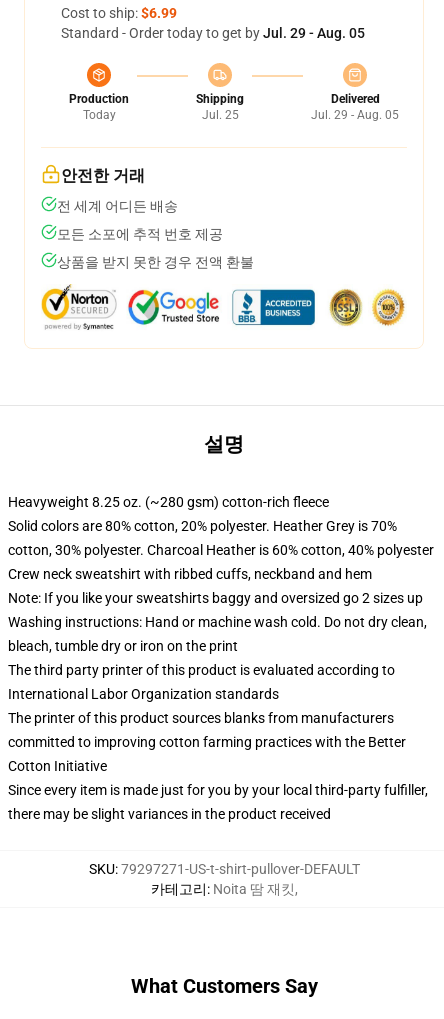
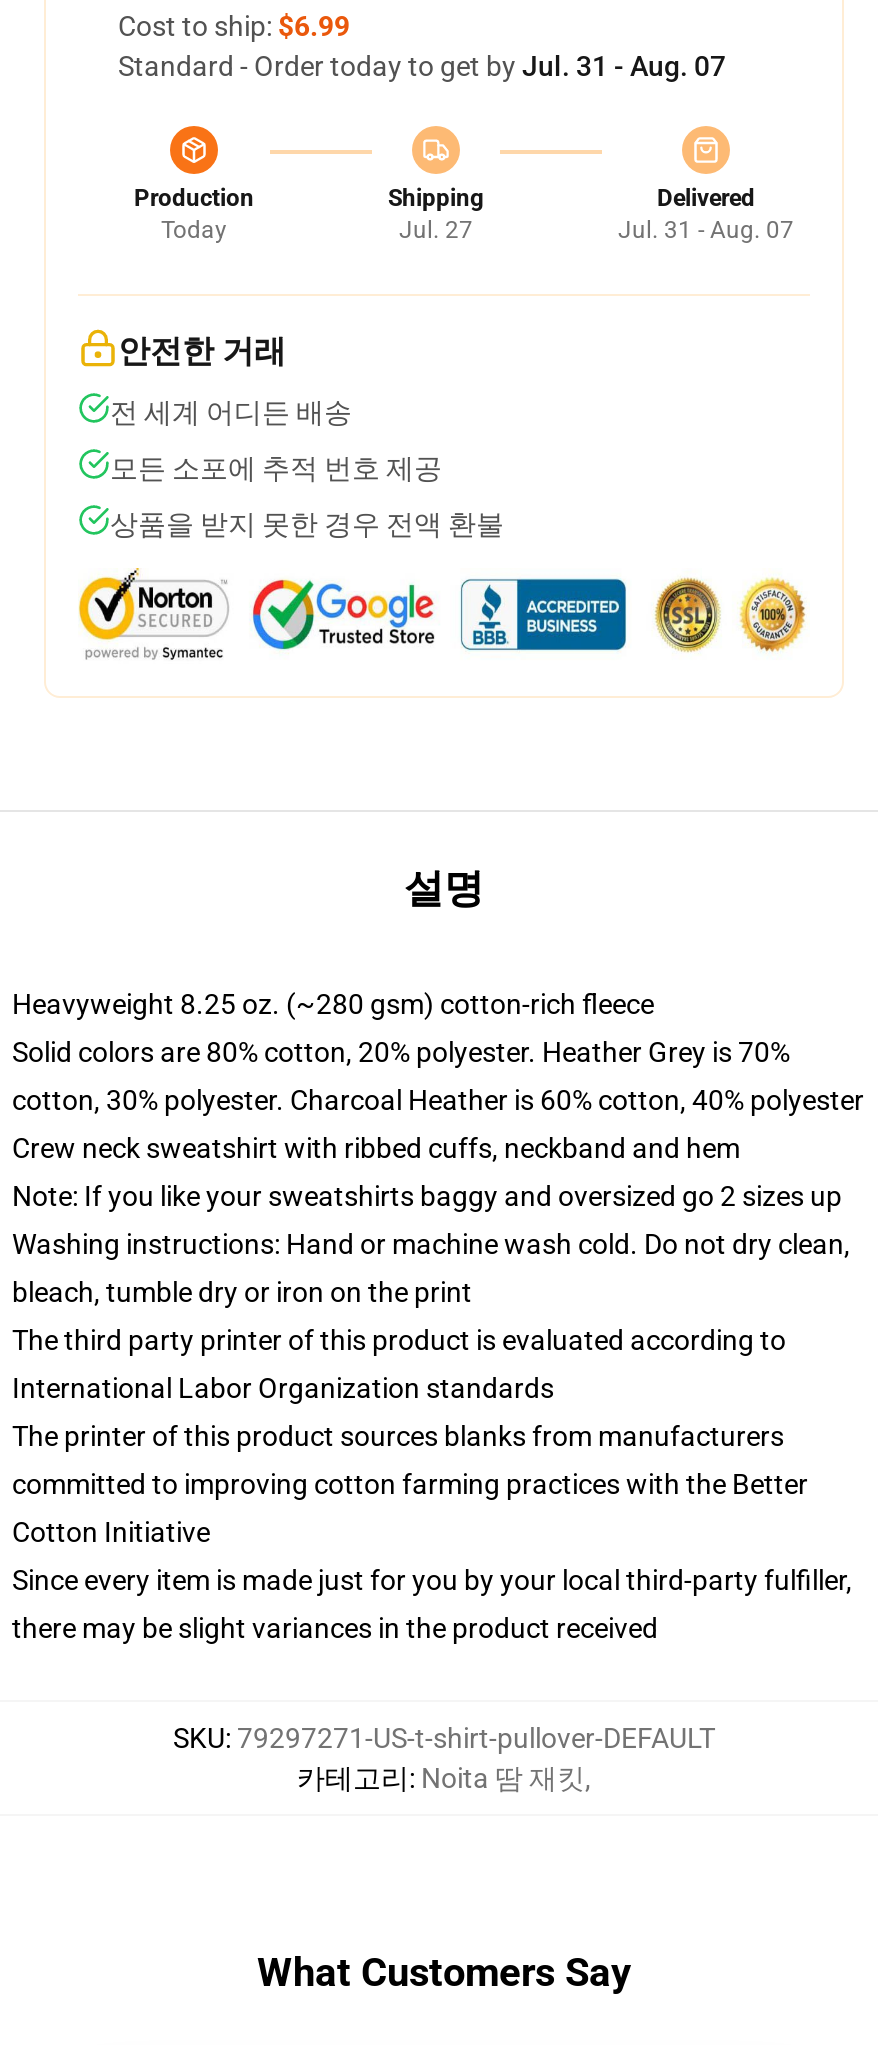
- Standard - Order today to get by Jul. 29 - Aug. 05
+ Standard - Order today to get by Jul. 31 - Aug. 07

- Jul. 25
+ Jul. 27

- Jul. 29 - Aug. 05
+ Jul. 31 - Aug. 07
